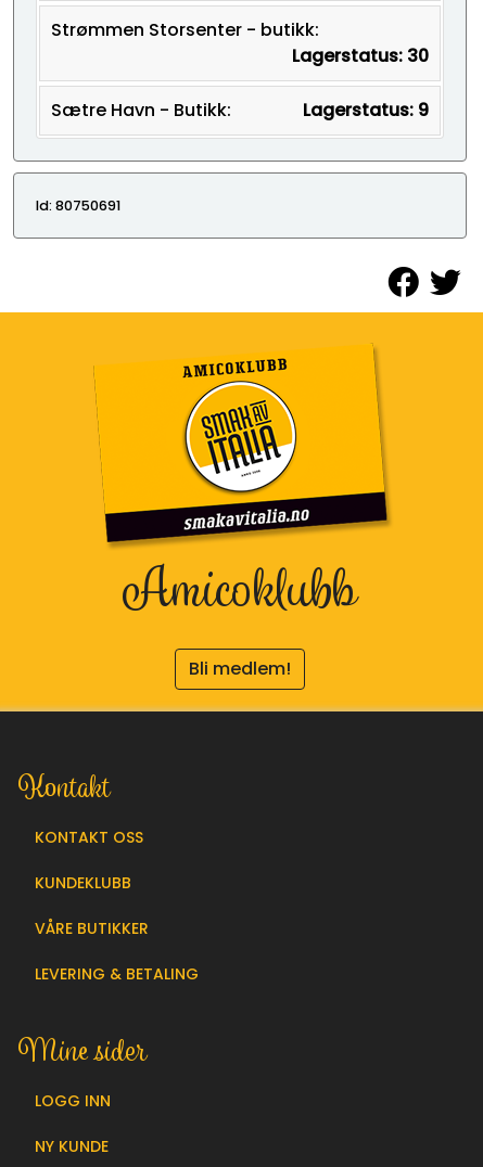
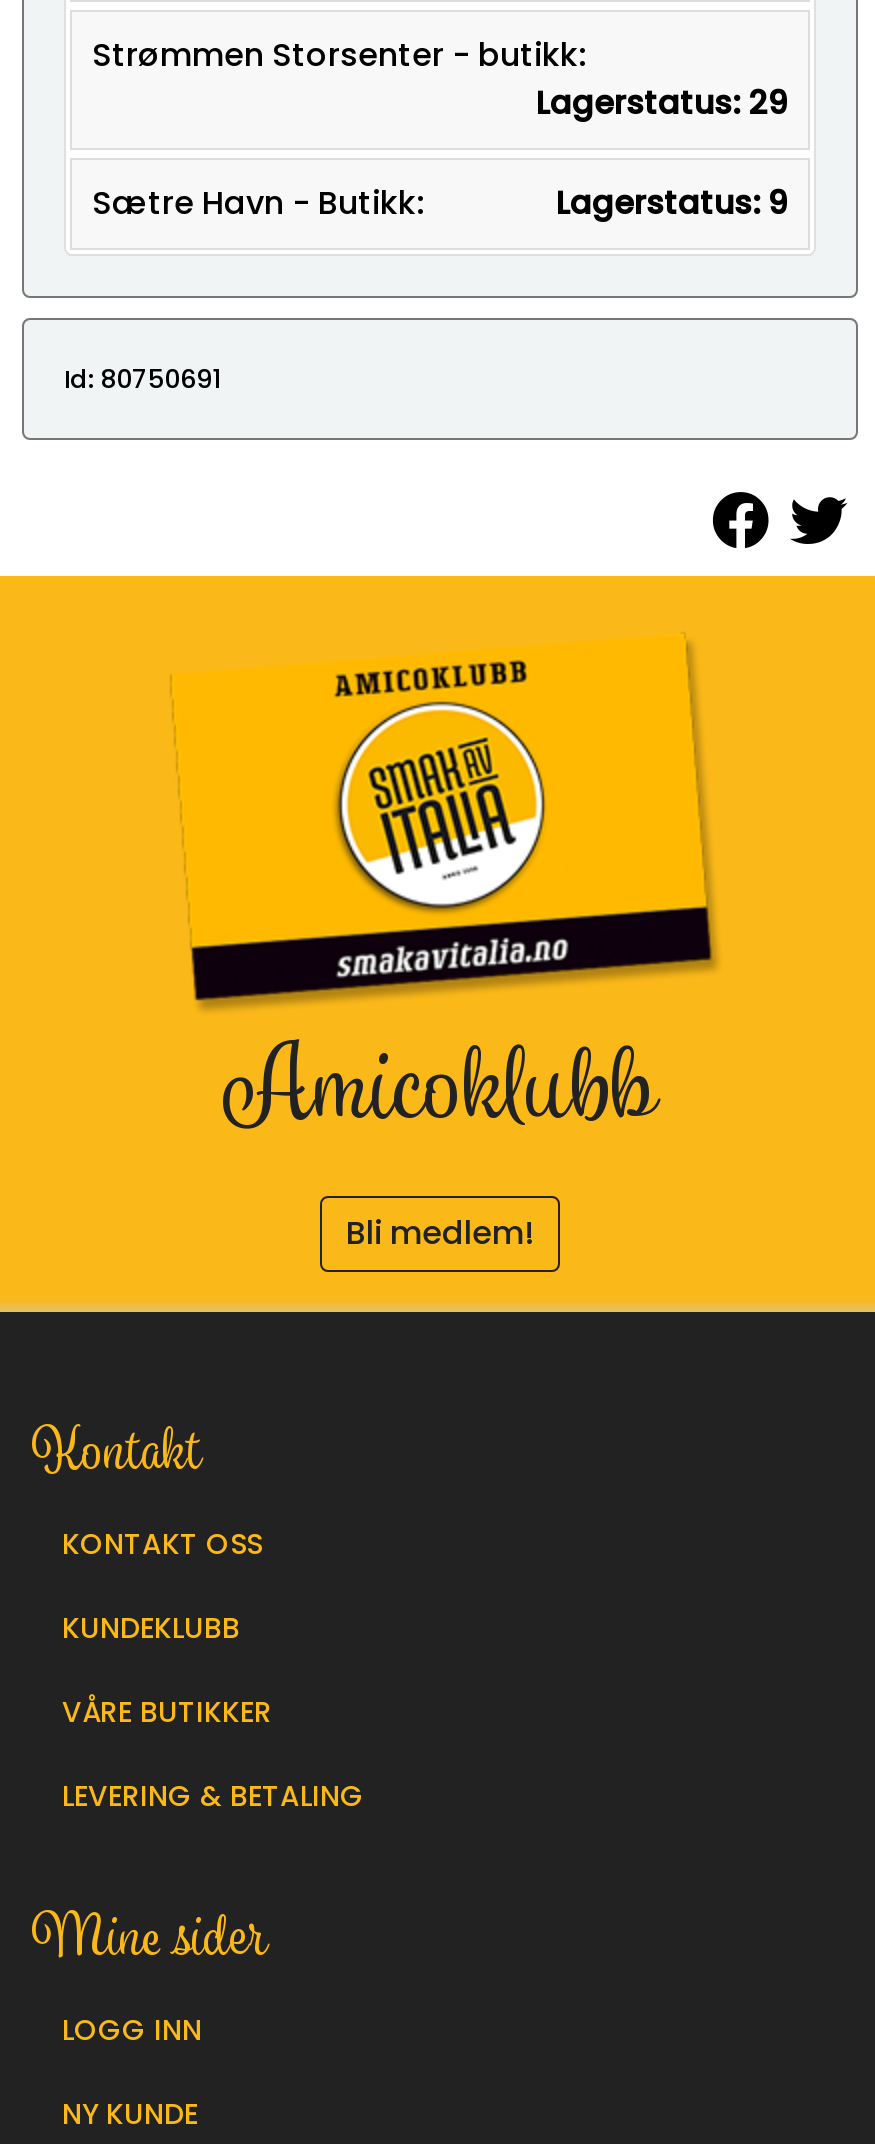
- Lagerstatus: 30
+ Lagerstatus: 29
